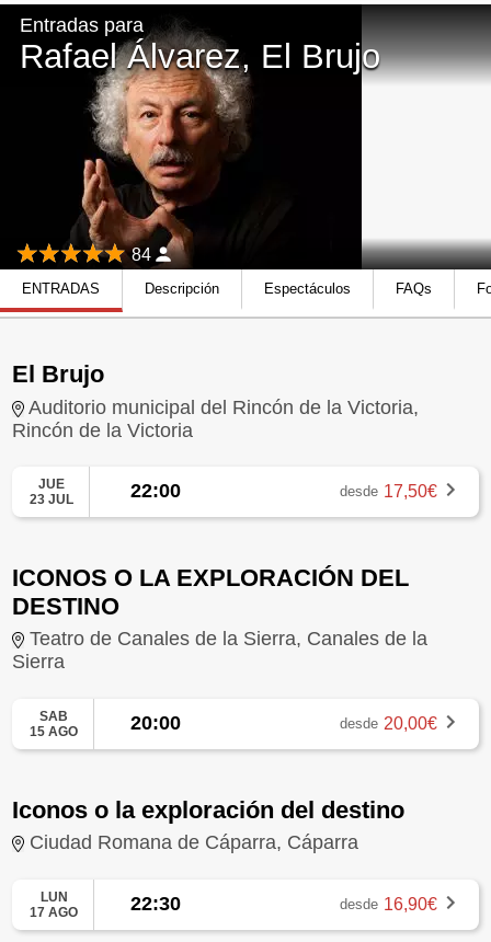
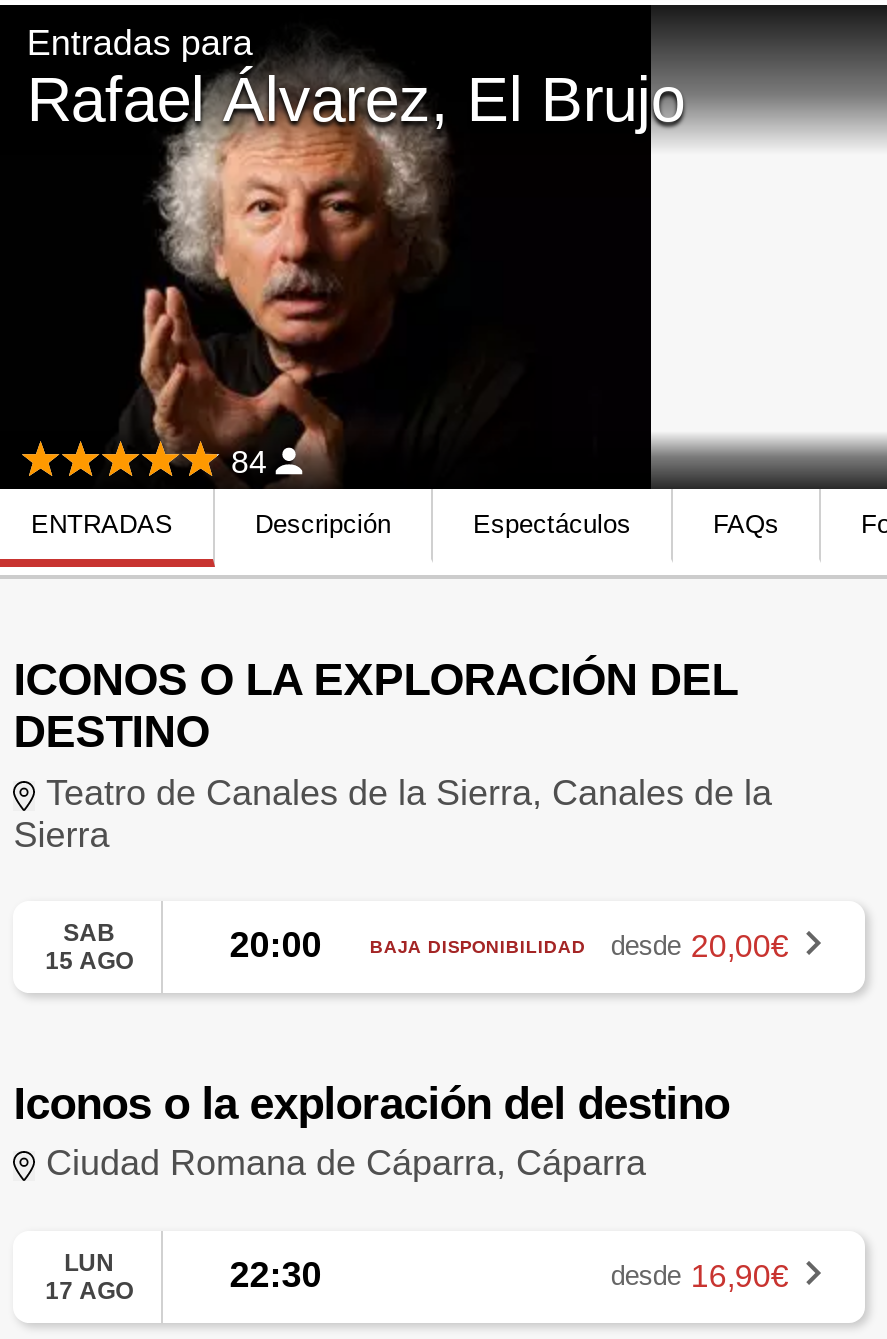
- El Brujo
- Auditorio municipal del Rincón de la Victoria,
- Rincón de la Victoria
- JUE
- 23 JUL
- 22:00
- desde 17,50€

+ BAJA DISPONIBILIDAD
